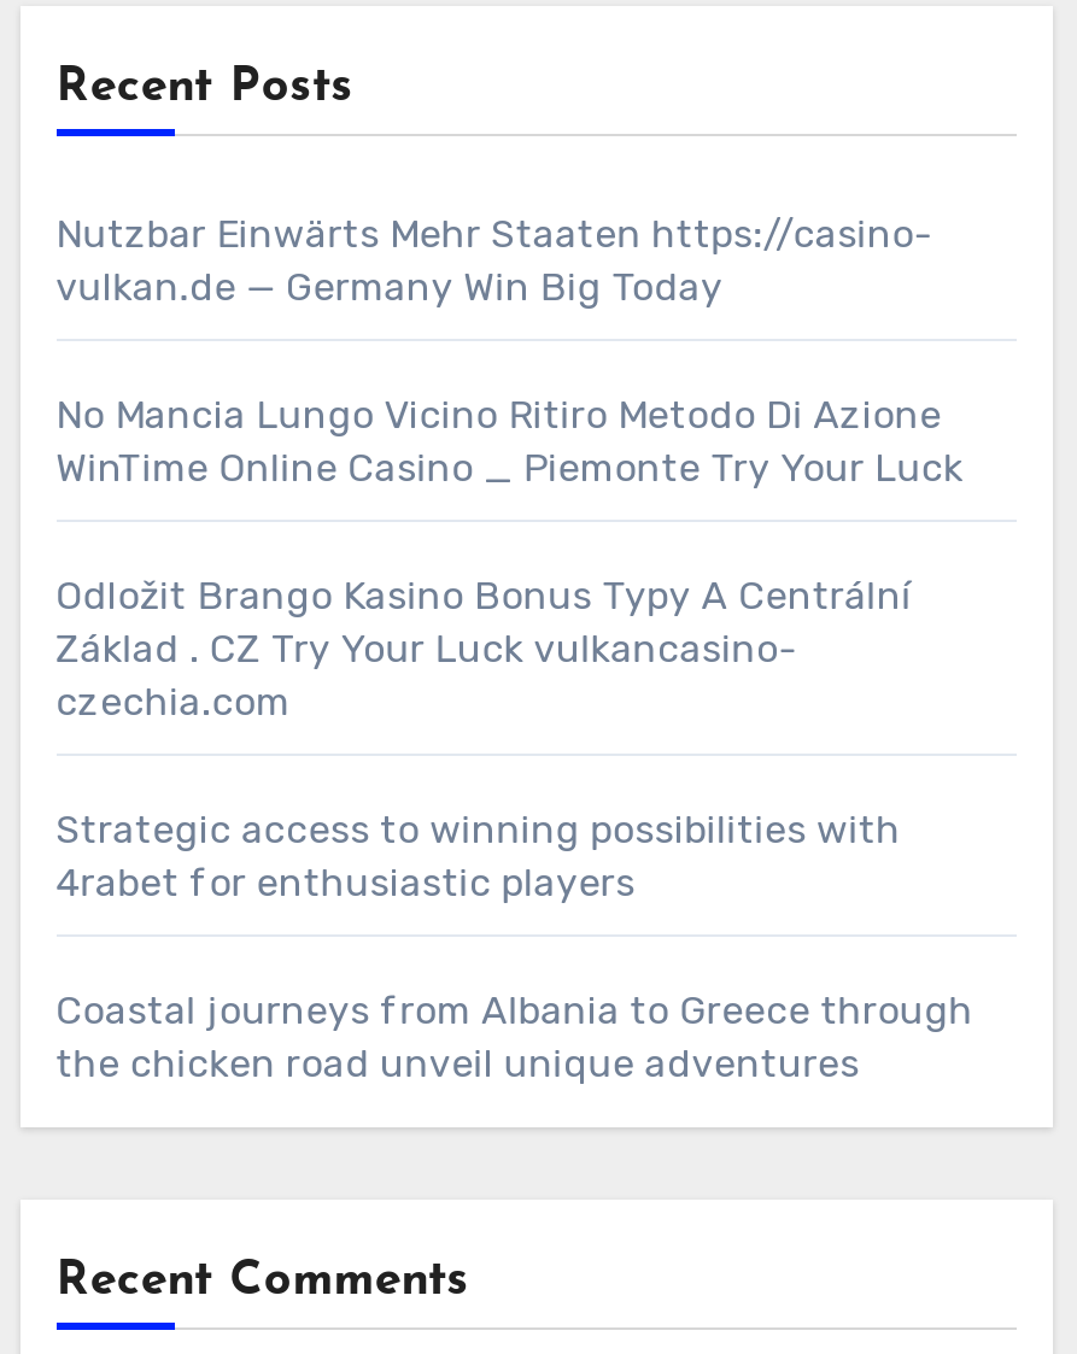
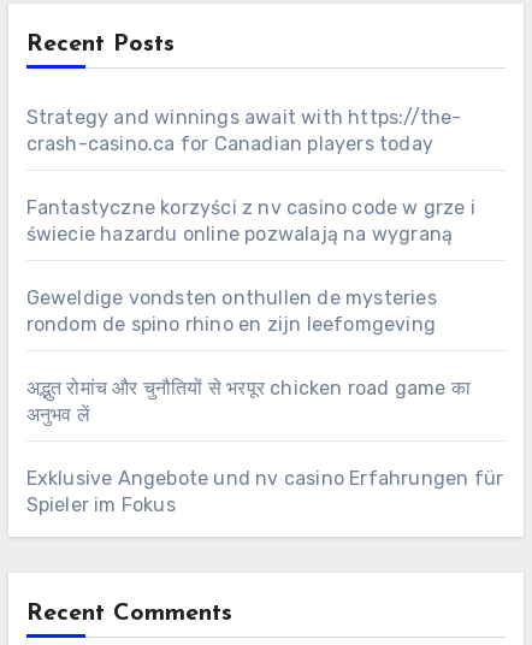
- Nutzbar Einwärts Mehr Staaten https://casino-
- vulkan.de — Germany Win Big Today
+ Strategy and winnings await with https://the-
+ crash-casino.ca for Canadian players today

- No Mancia Lungo Vicino Ritiro Metodo Di Azione
- WinTime Online Casino _ Piemonte Try Your Luck
+ Fantastyczne korzyści z nv casino code w grze i
+ świecie hazardu online pozwalają na wygraną

- Odložit Brango Kasino Bonus Typy A Centrální
- Základ . CZ Try Your Luck vulkancasino-
- czechia.com
+ Geweldige vondsten onthullen de mysteries
+ rondom de spino rhino en zijn leefomgeving

- Strategic access to winning possibilities with
- 4rabet for enthusiastic players
+ अद्भुत रोमांच और चुनौतियों से भरपूर chicken road game का
+ अनुभव लें

- Coastal journeys from Albania to Greece through
- the chicken road unveil unique adventures
+ Exklusive Angebote und nv casino Erfahrungen für
+ Spieler im Fokus
